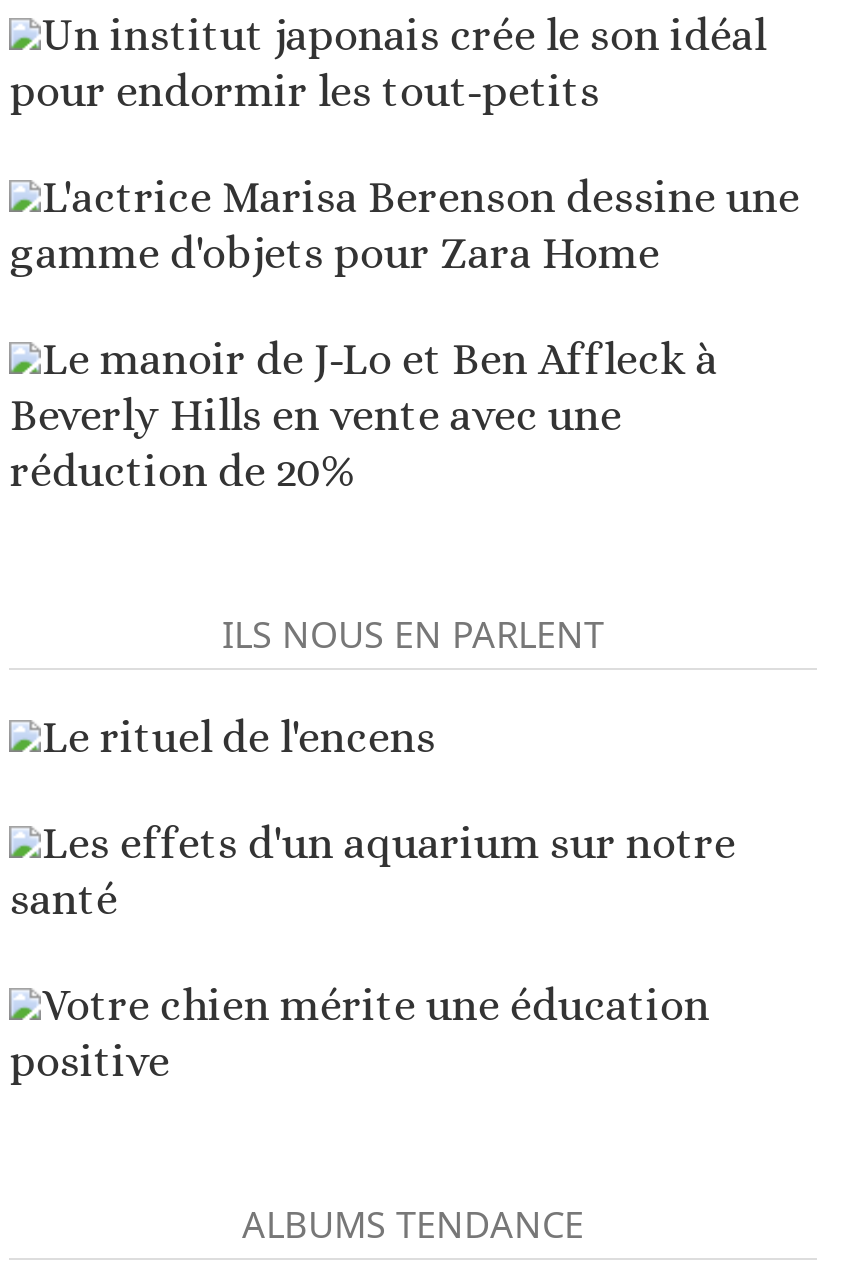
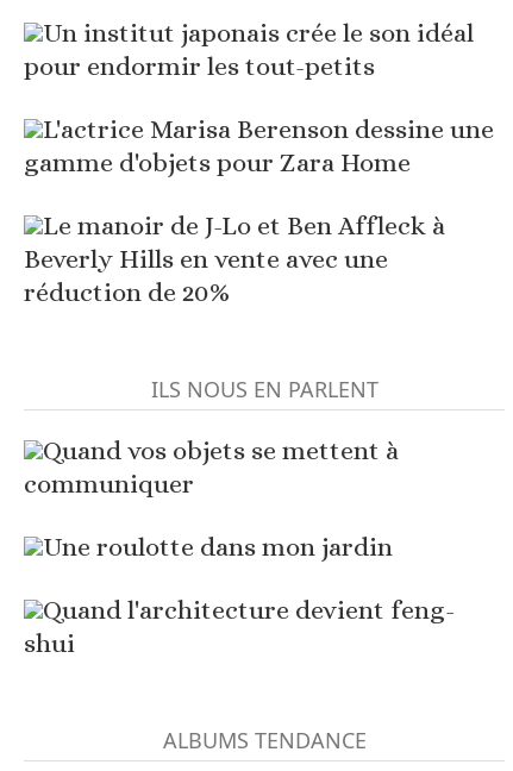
- Le rituel de l'encens
+ Quand vos objets se mettent à
+ communiquer

- Les effets d'un aquarium sur notre
- santé
+ Une roulotte dans mon jardin

- Votre chien mérite une éducation
- positive
+ Quand l'architecture devient feng-
+ shui
